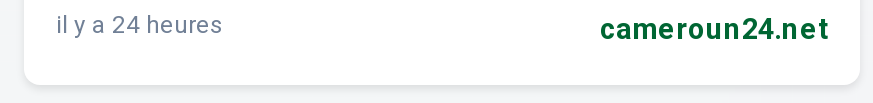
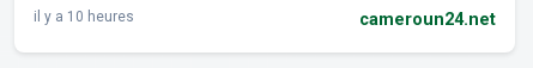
- il y a 24 heures
+ il y a 10 heures
